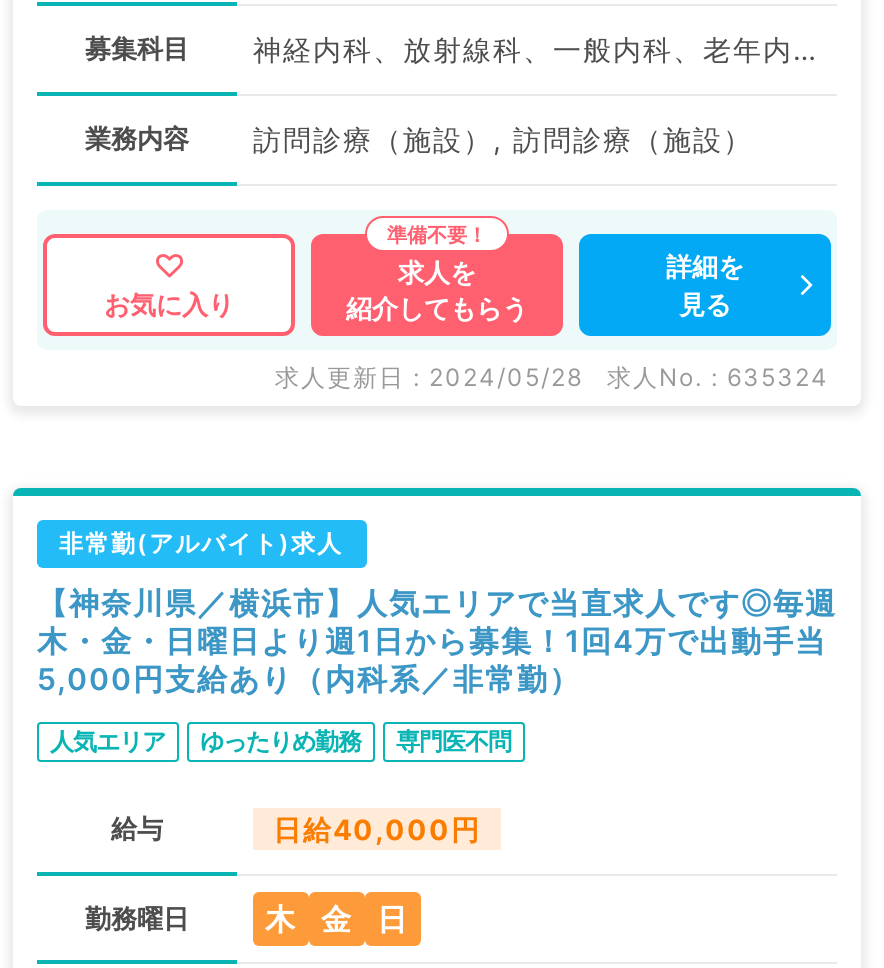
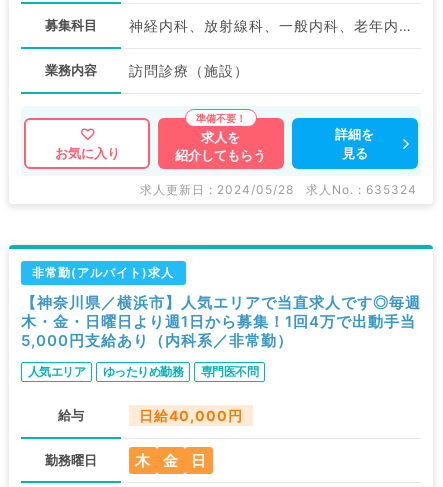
- 訪問診療（施設）, 訪問診療（施設）
+ 訪問診療（施設）
